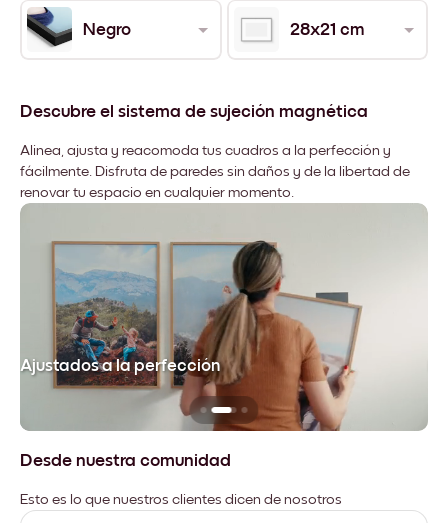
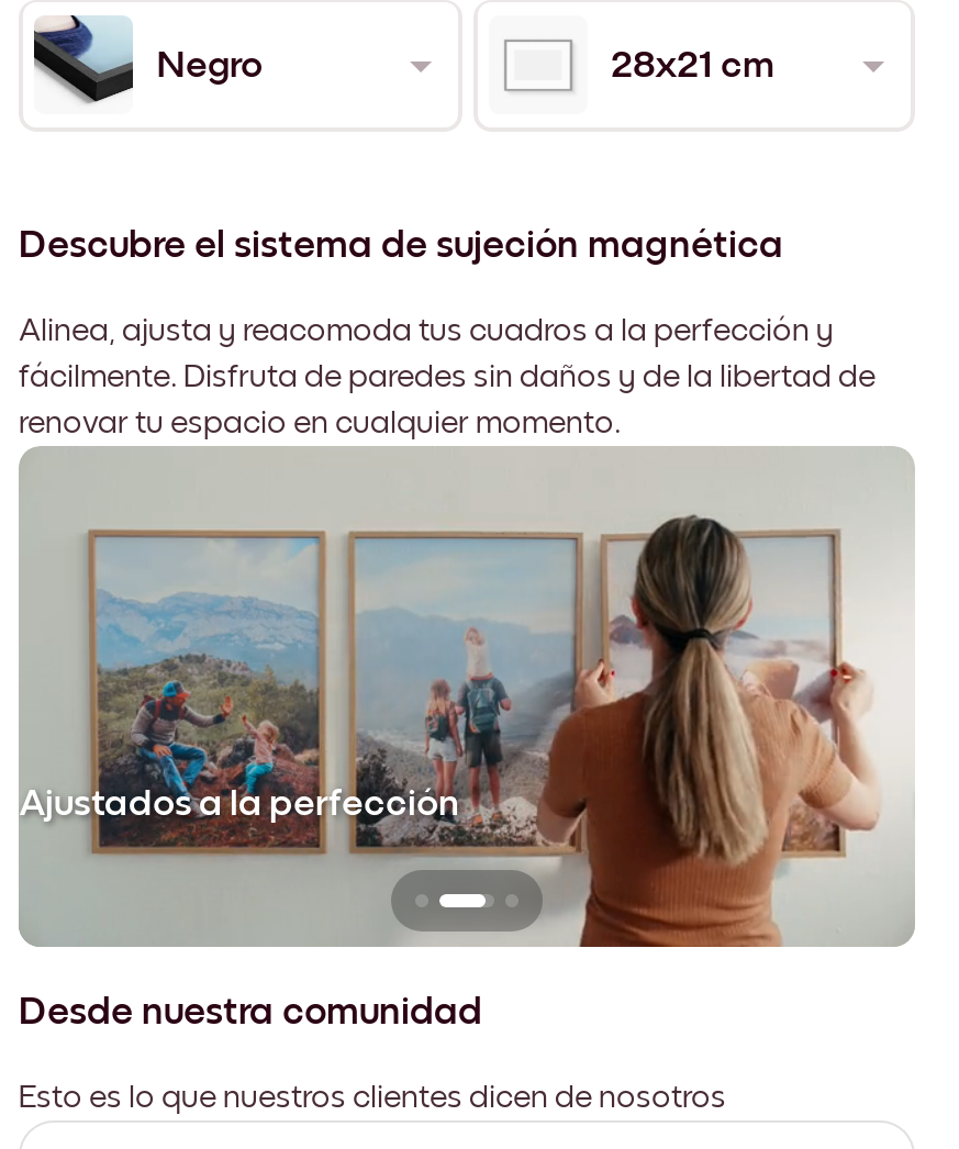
- [image]
+ [image]
